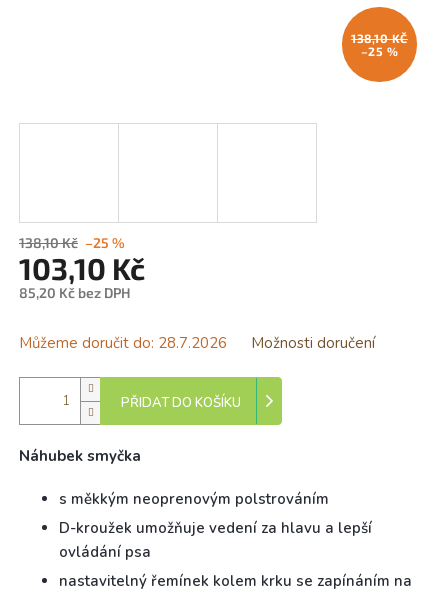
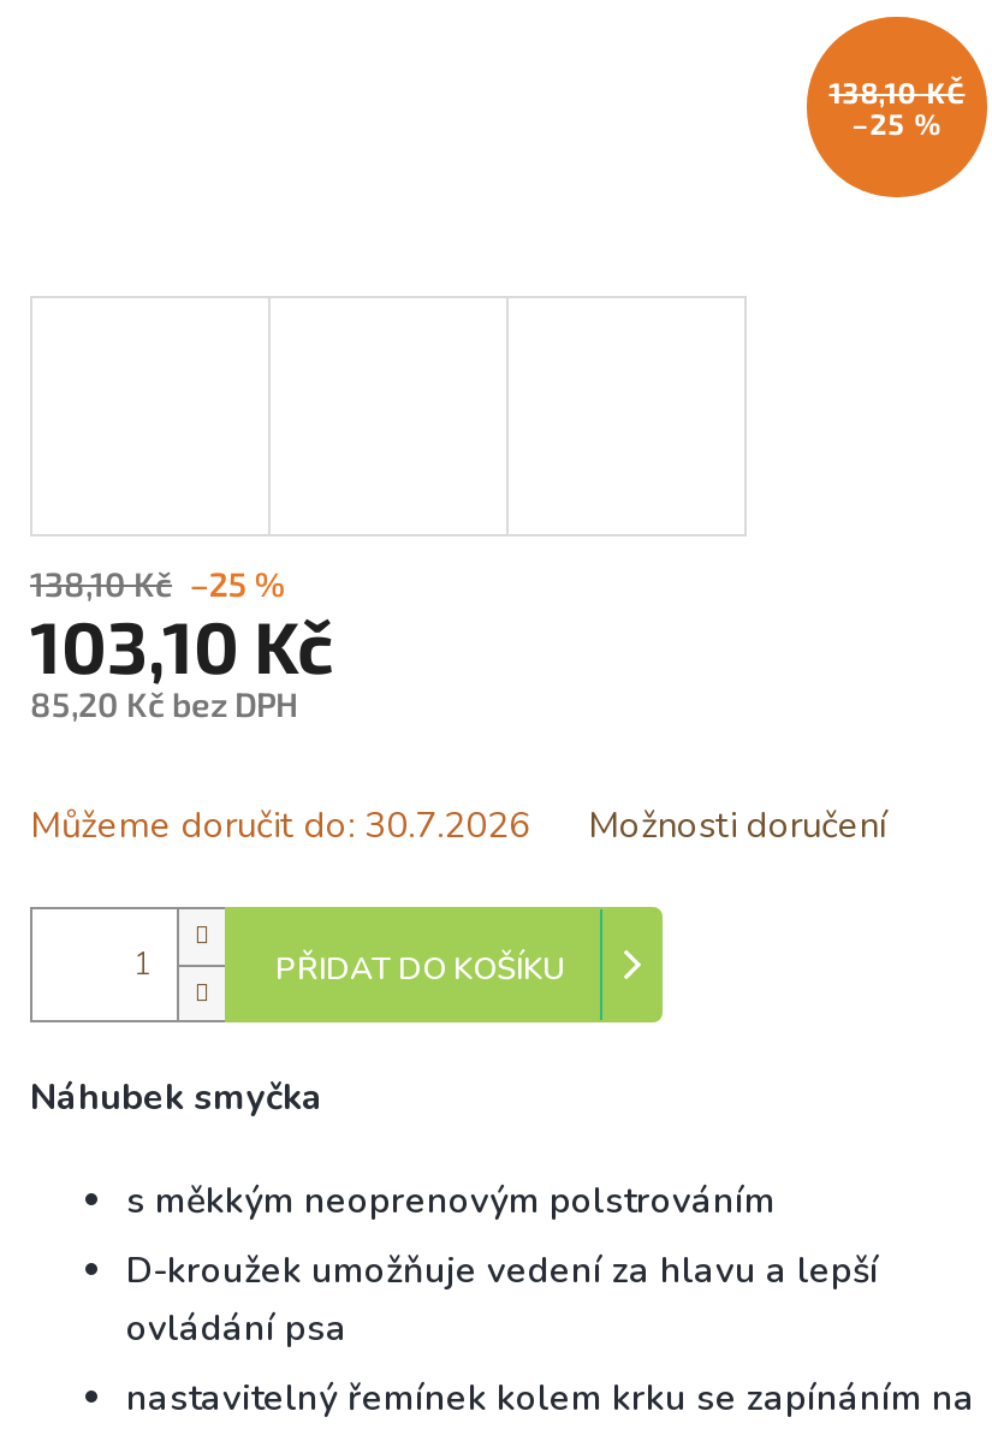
- Můžeme doručit do: 28.7.2026
+ Můžeme doručit do: 30.7.2026
